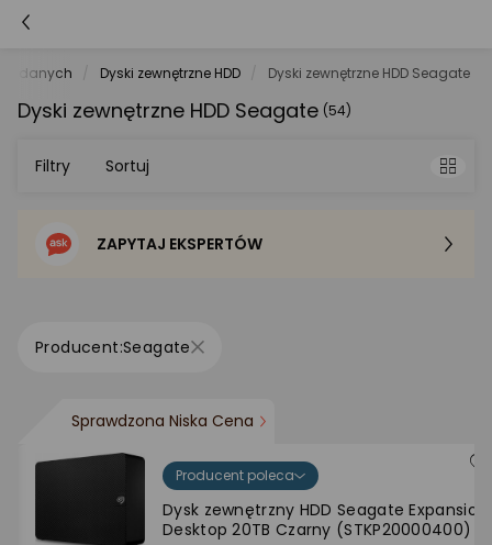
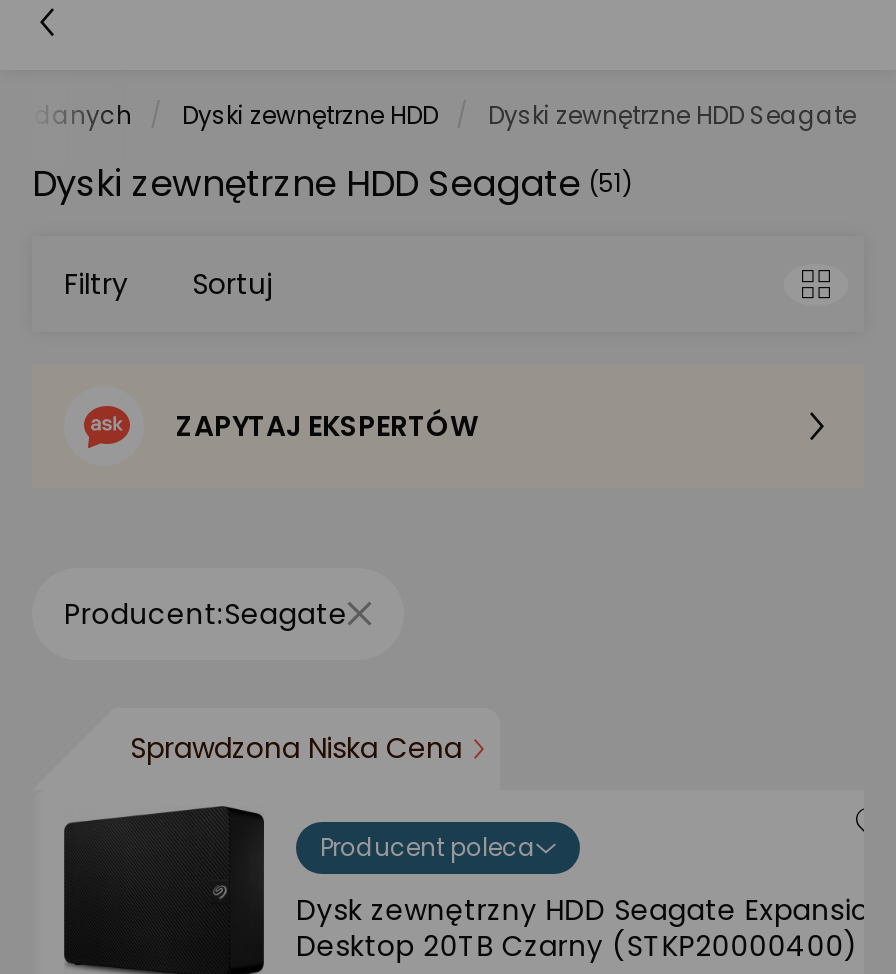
- Dyski zewnętrzne HDD Seagate (54)
+ Dyski zewnętrzne HDD Seagate (51)
